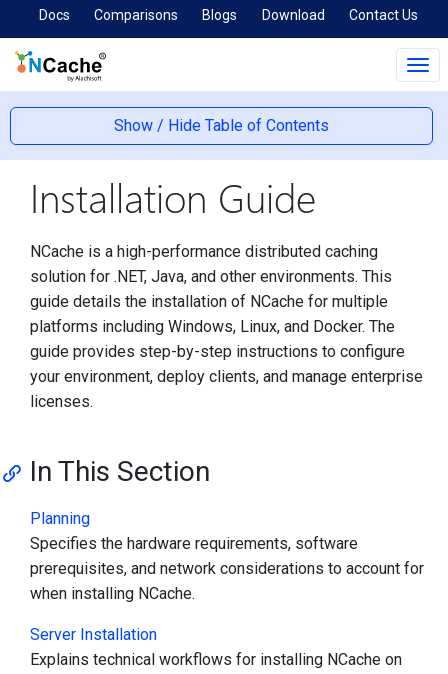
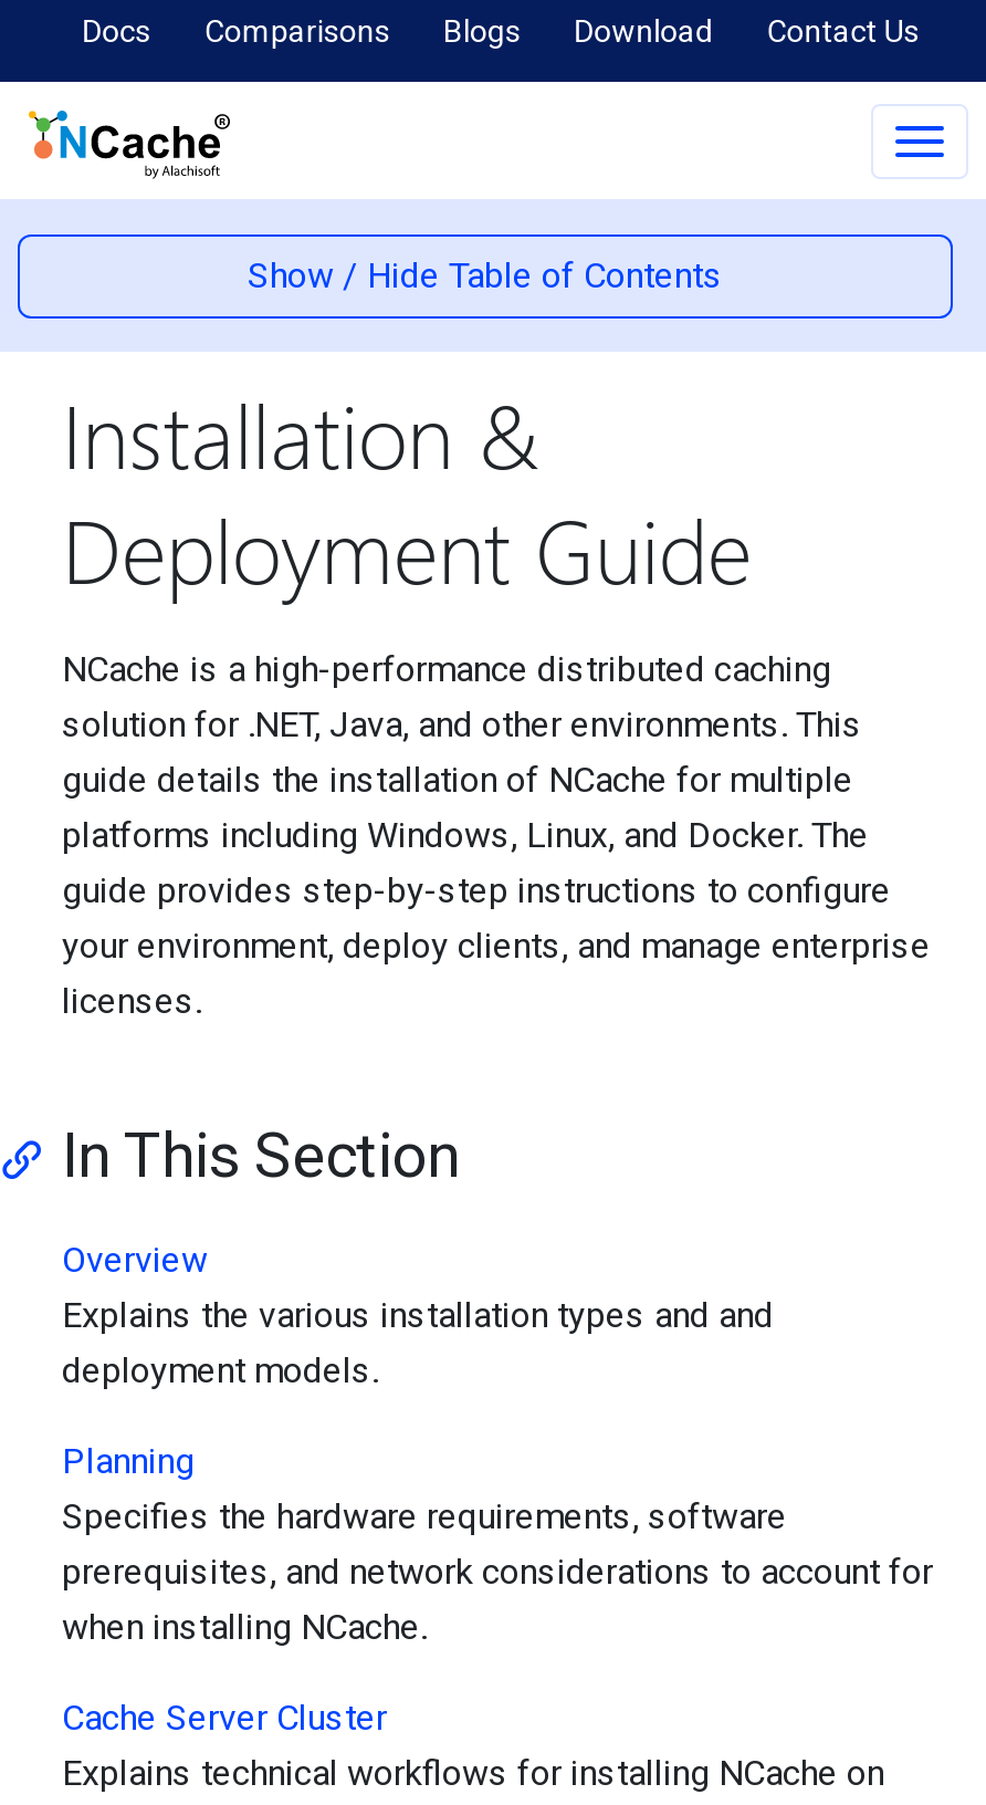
- Installation Guide
+ Installation &
+ Deployment Guide

+ Overview
+ Explains the various installation types and and
+ deployment models.

- Server Installation
+ Cache Server Cluster
